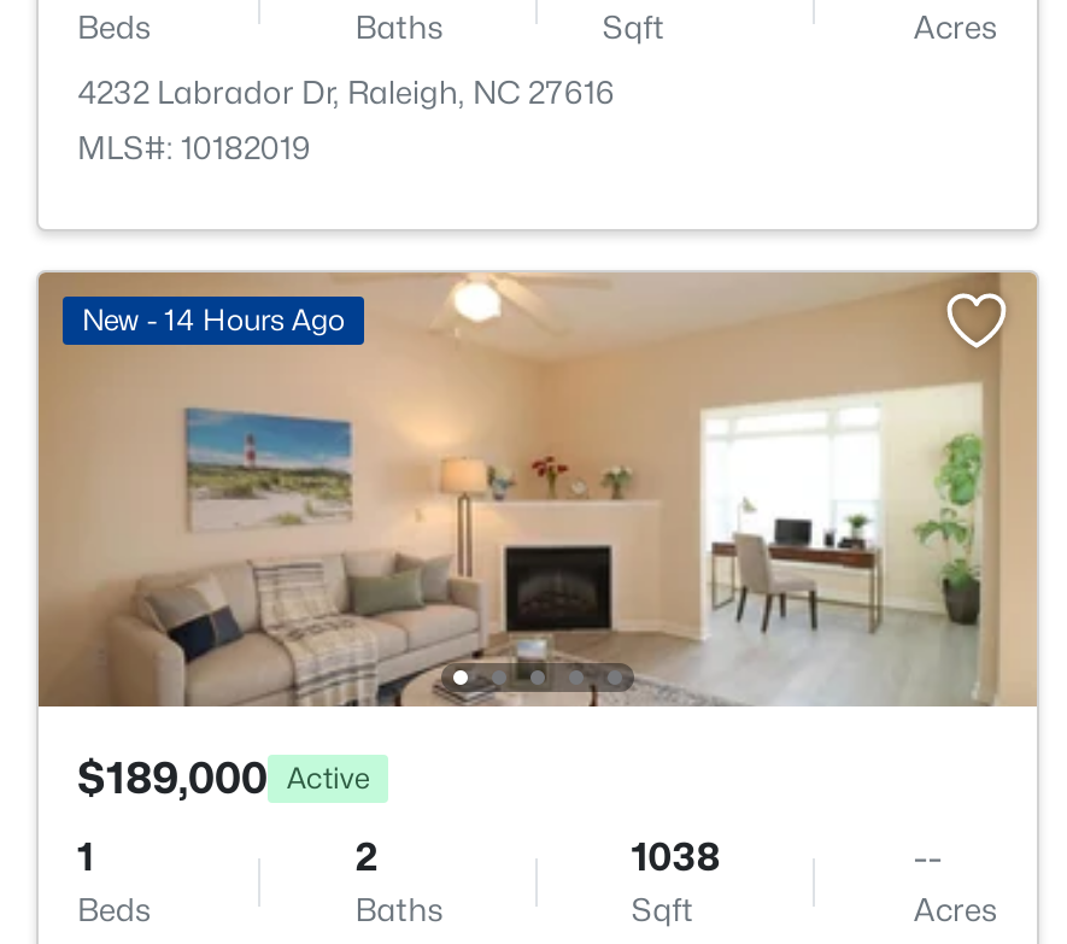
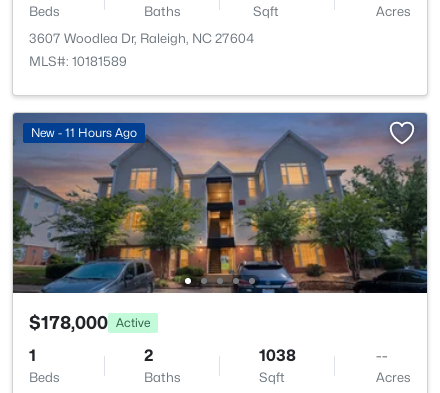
- 4232 Labrador Dr, Raleigh, NC 27616
+ 3607 Woodlea Dr, Raleigh, NC 27604

- MLS#: 10182019
+ MLS#: 10181589

- [image]
- New - 14 Hours Ago
+ [image]
+ New - 11 Hours Ago

- $189,000 Active
+ $178,000 Active
